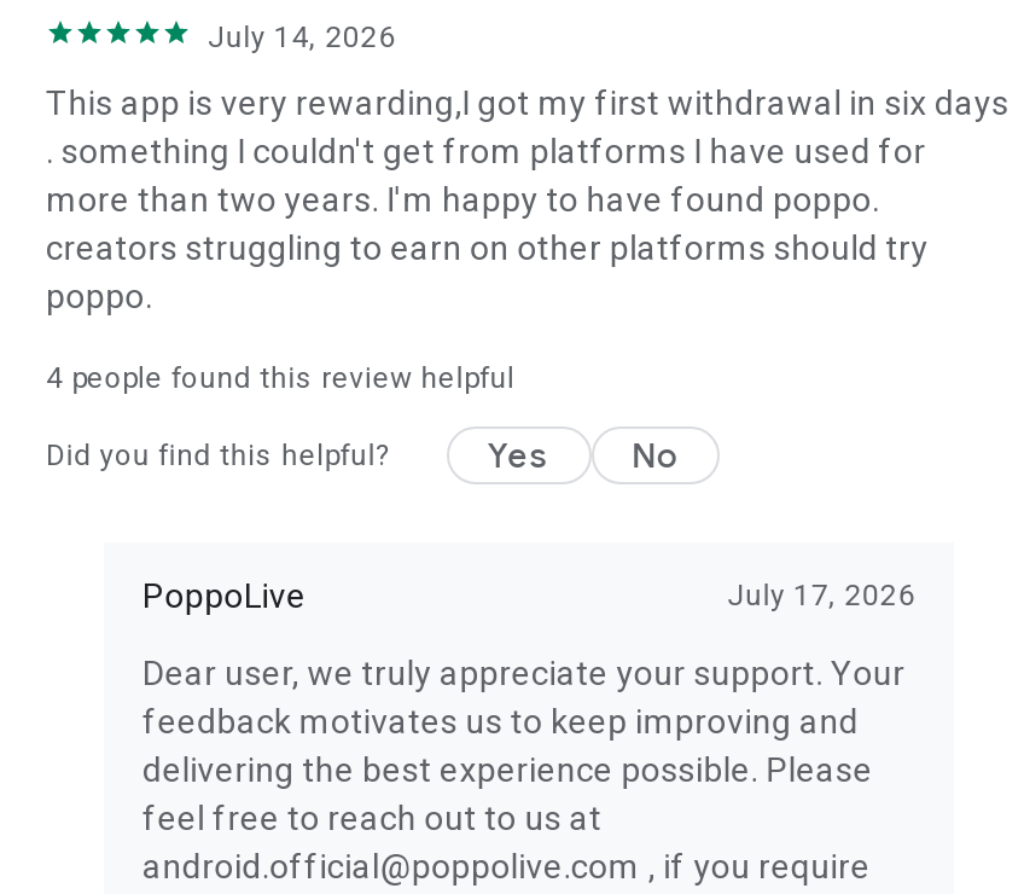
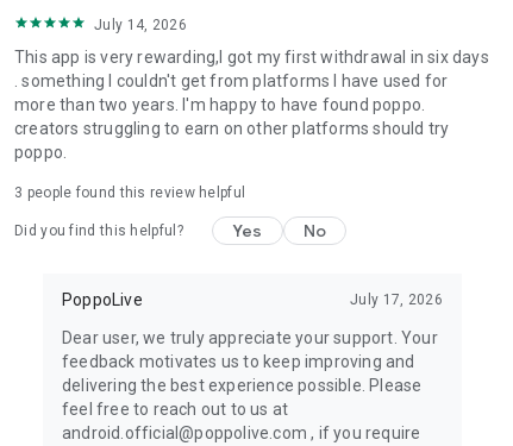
- 4 people found this review helpful
+ 3 people found this review helpful
